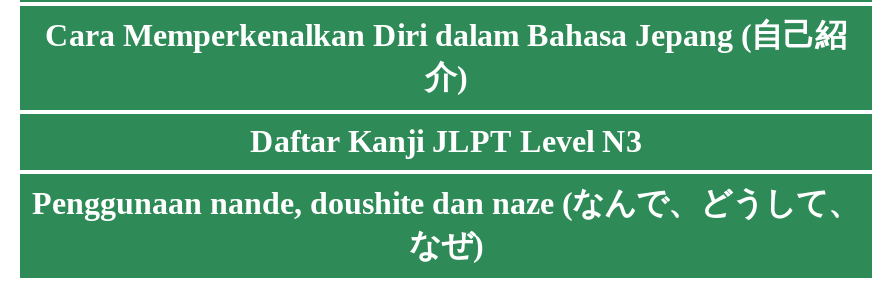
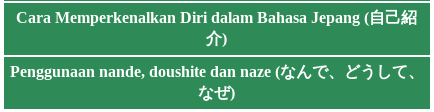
- Daftar Kanji JLPT Level N3
